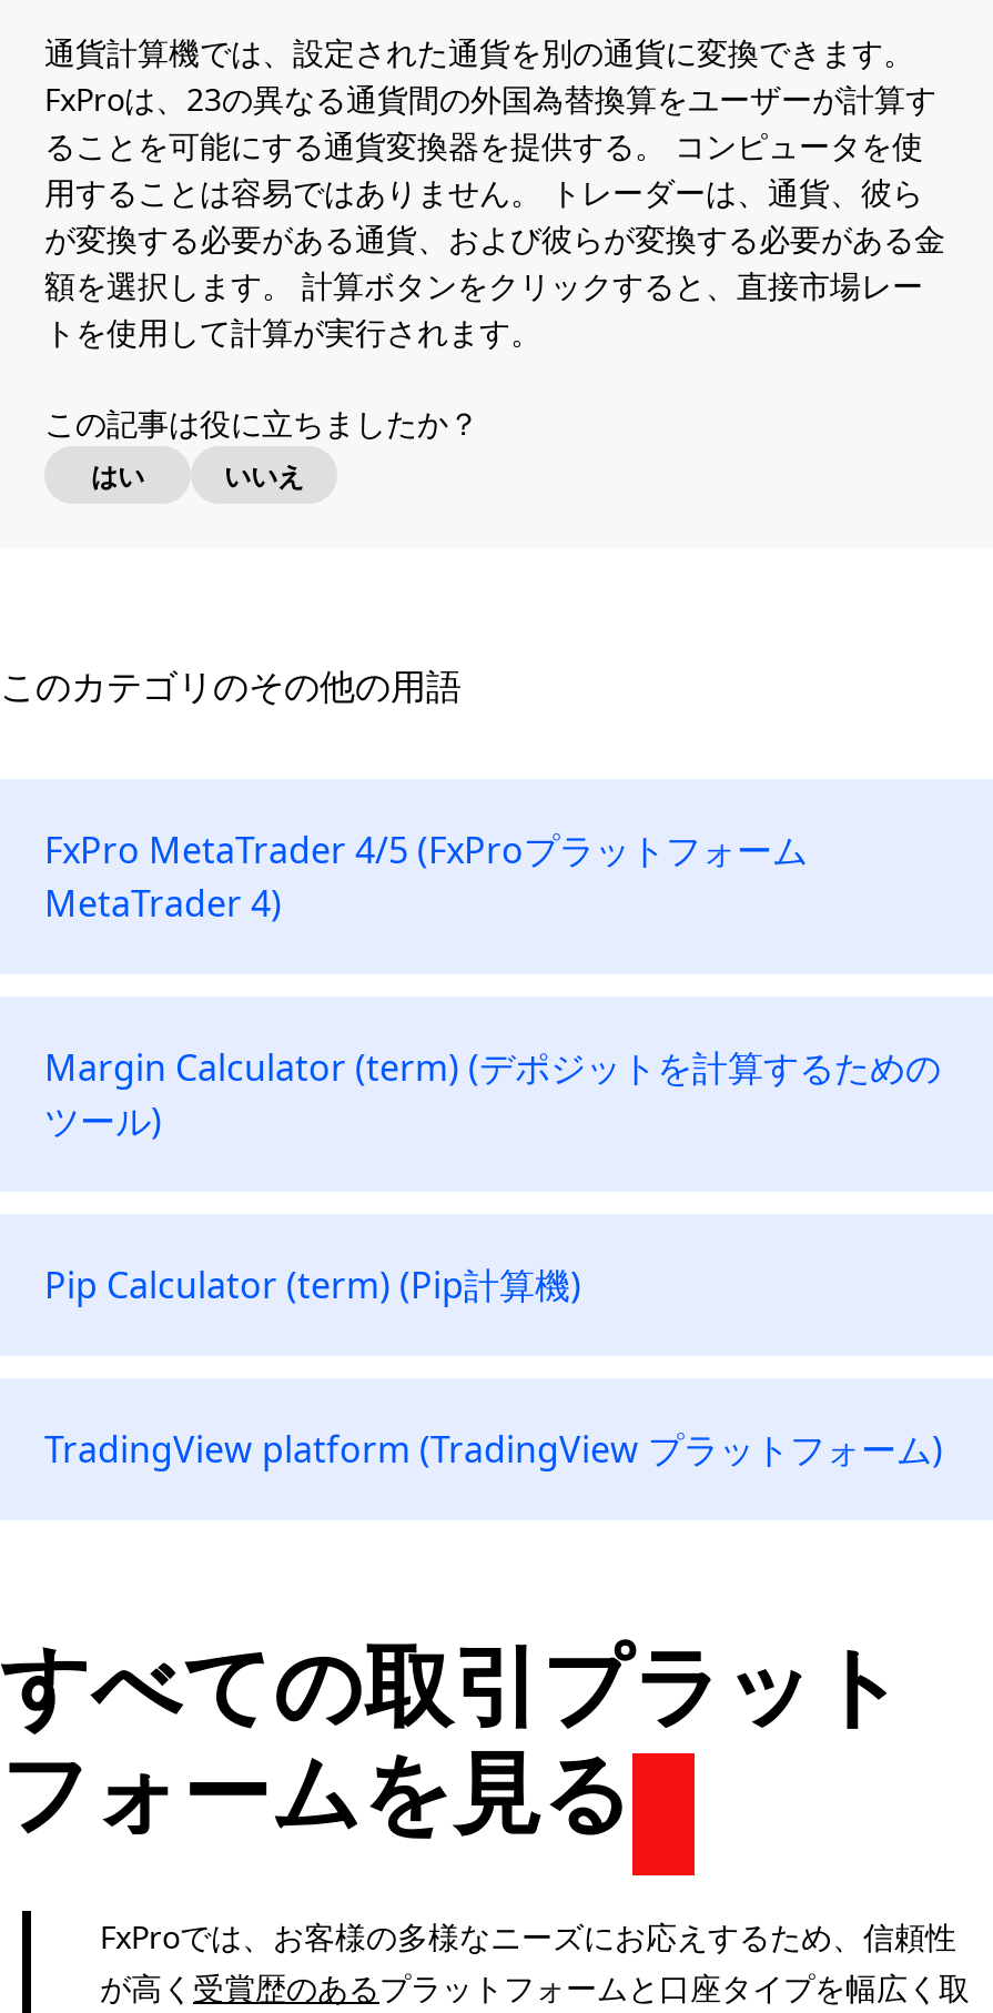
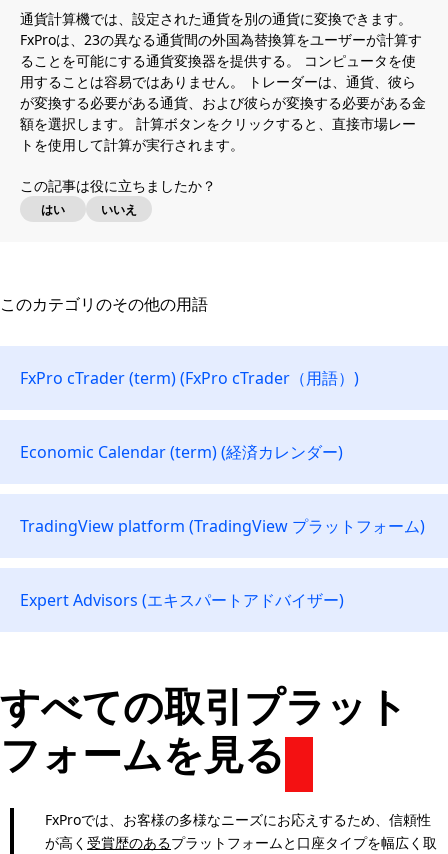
- FxPro MetaTrader 4/5 (FxProプラットフォーム
- MetaTrader 4)
- Margin Calculator (term) (デポジットを計算するための
- ツール)
- Pip Calculator (term) (Pip計算機)
+ FxPro cTrader (term) (FxPro cTrader（用語）)
+ Economic Calendar (term) (経済カレンダー)

moved up: TradingView platform (TradingView プラットフォーム)

+ Expert Advisors (エキスパートアドバイザー)
